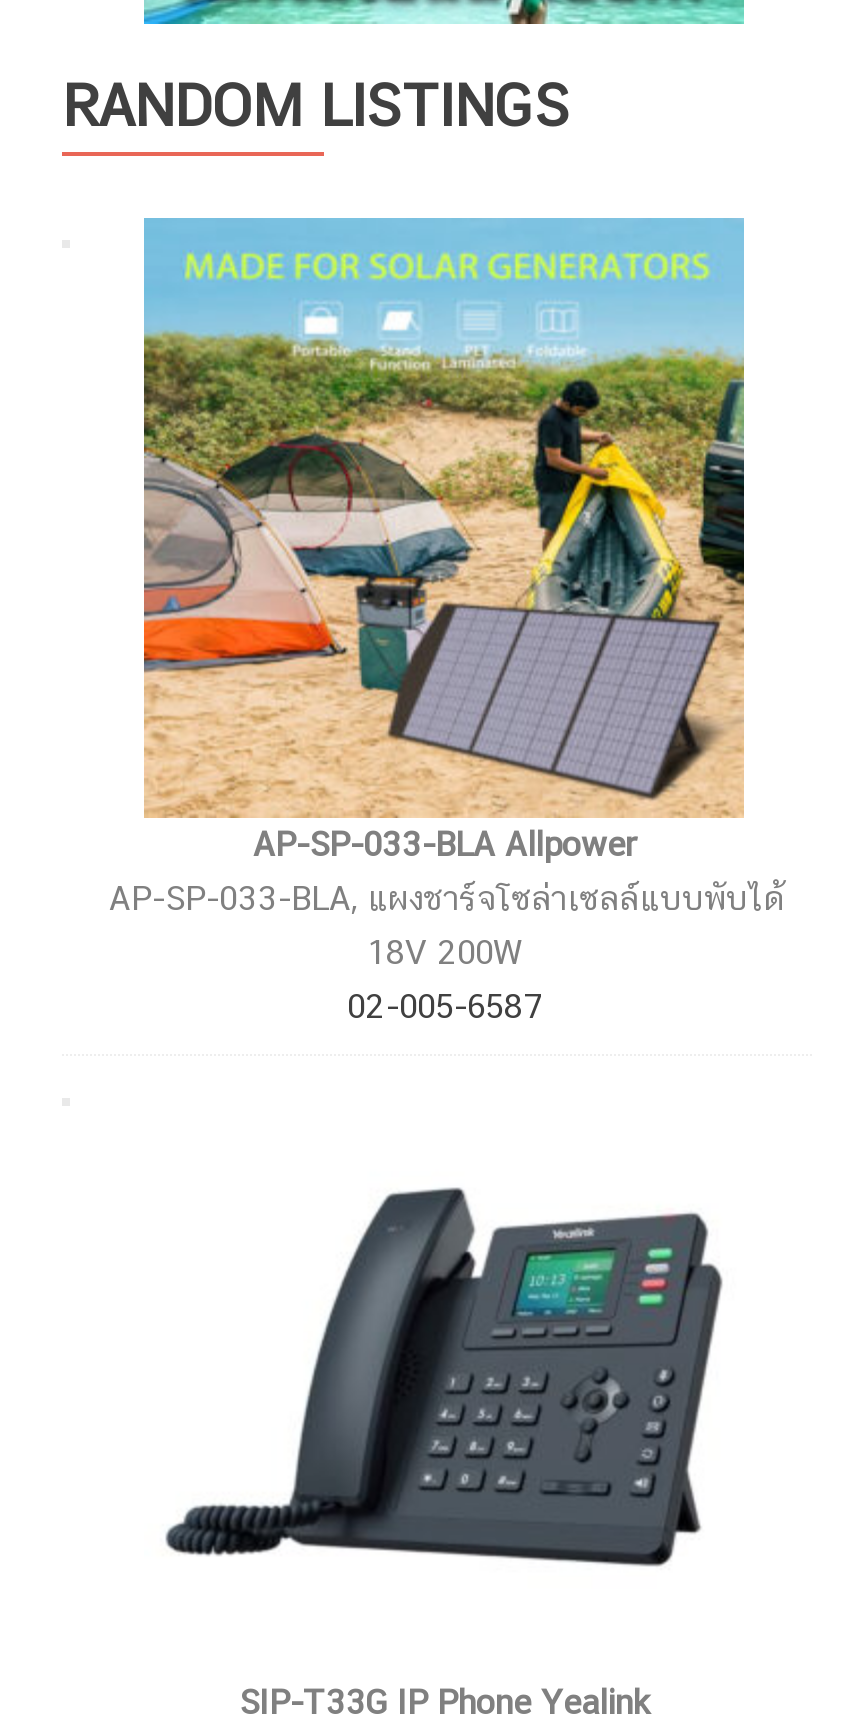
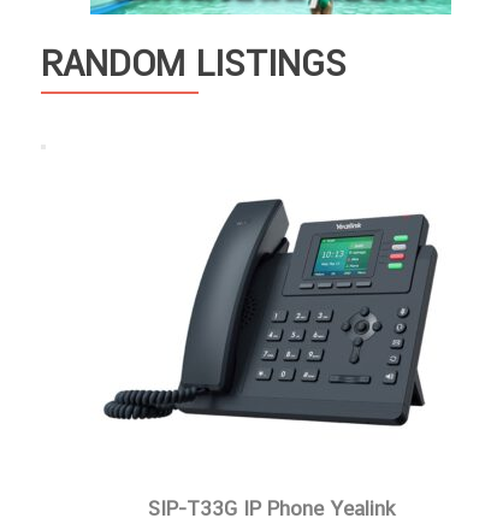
- [image]
- AP-SP-033-BLA Allpower
- AP-SP-033-BLA, แผงชาร์จโซล่าเซลล์แบบพับได้
- 18V 200W
- 02-005-6587
